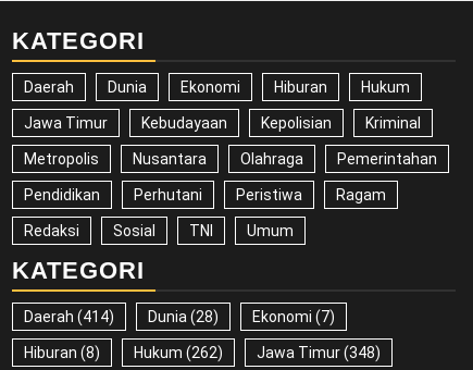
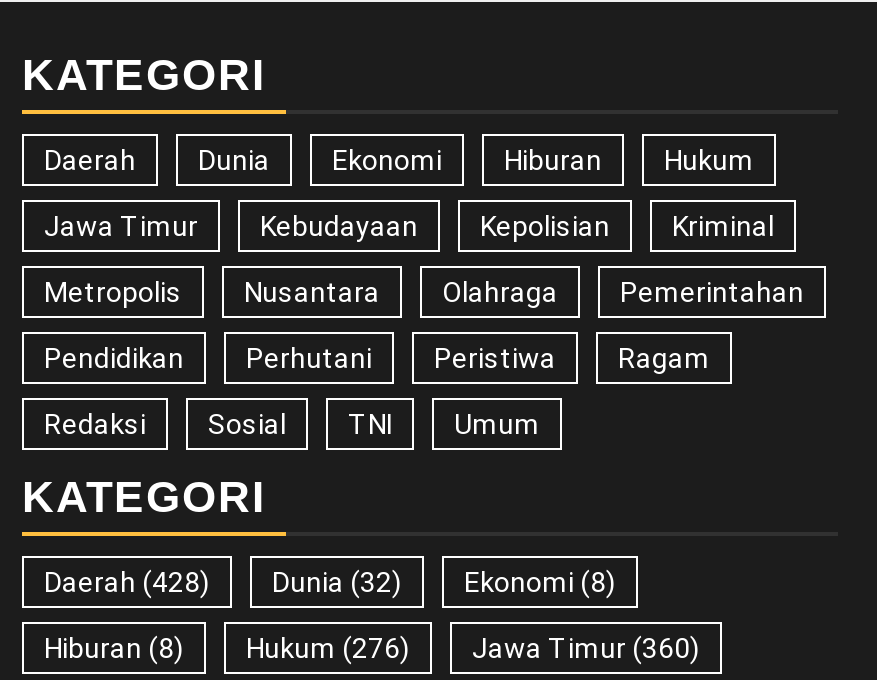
- Daerah (414)
+ Daerah (428)

- Dunia (28)
+ Dunia (32)

- Ekonomi (7)
+ Ekonomi (8)

- Hukum (262)
+ Hukum (276)

- Jawa Timur (348)
+ Jawa Timur (360)
